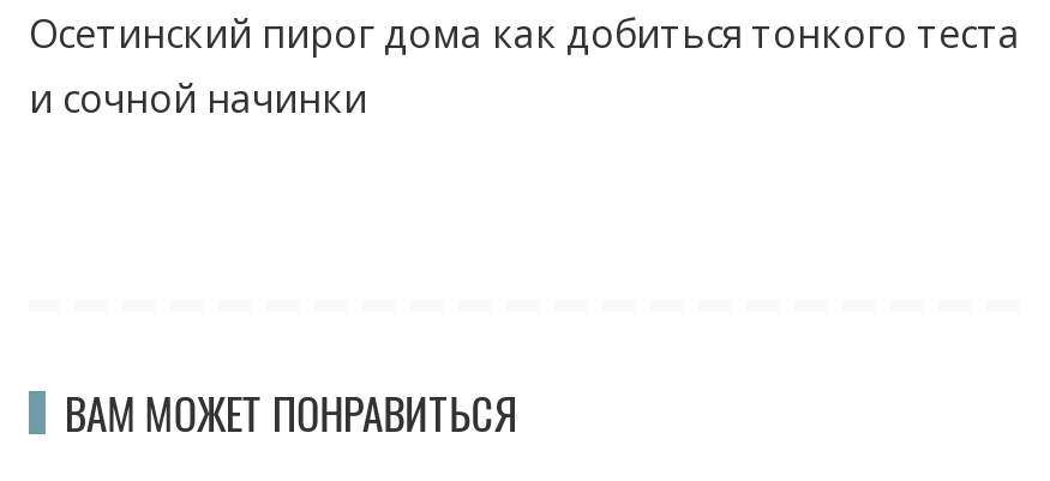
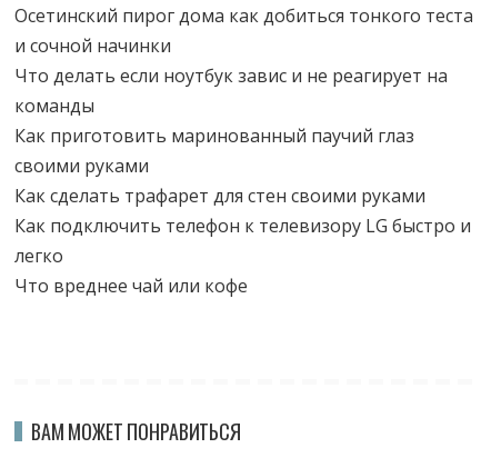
+ Что делать если ноутбук завис и не реагирует на
+ команды
+ Как приготовить маринованный паучий глаз
+ своими руками
+ Как сделать трафарет для стен своими руками
+ Как подключить телефон к телевизору LG быстро и
+ легко
+ Что вреднее чай или кофе
